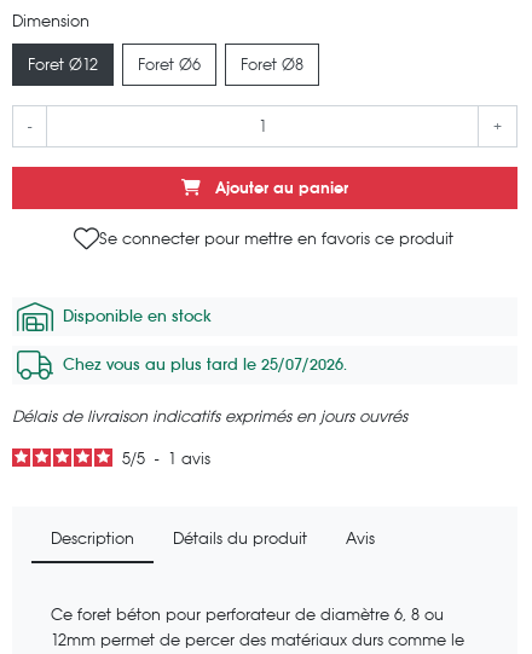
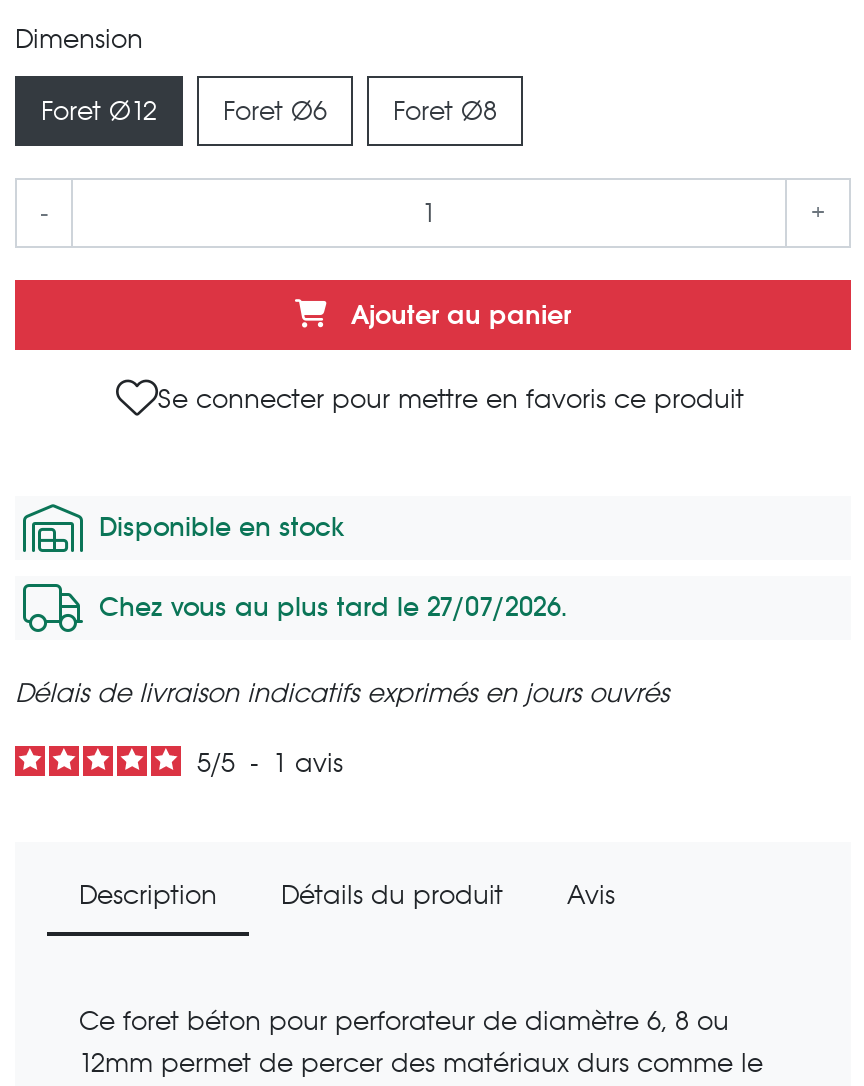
- Chez vous au plus tard le 25/07/2026.
+ Chez vous au plus tard le 27/07/2026.
